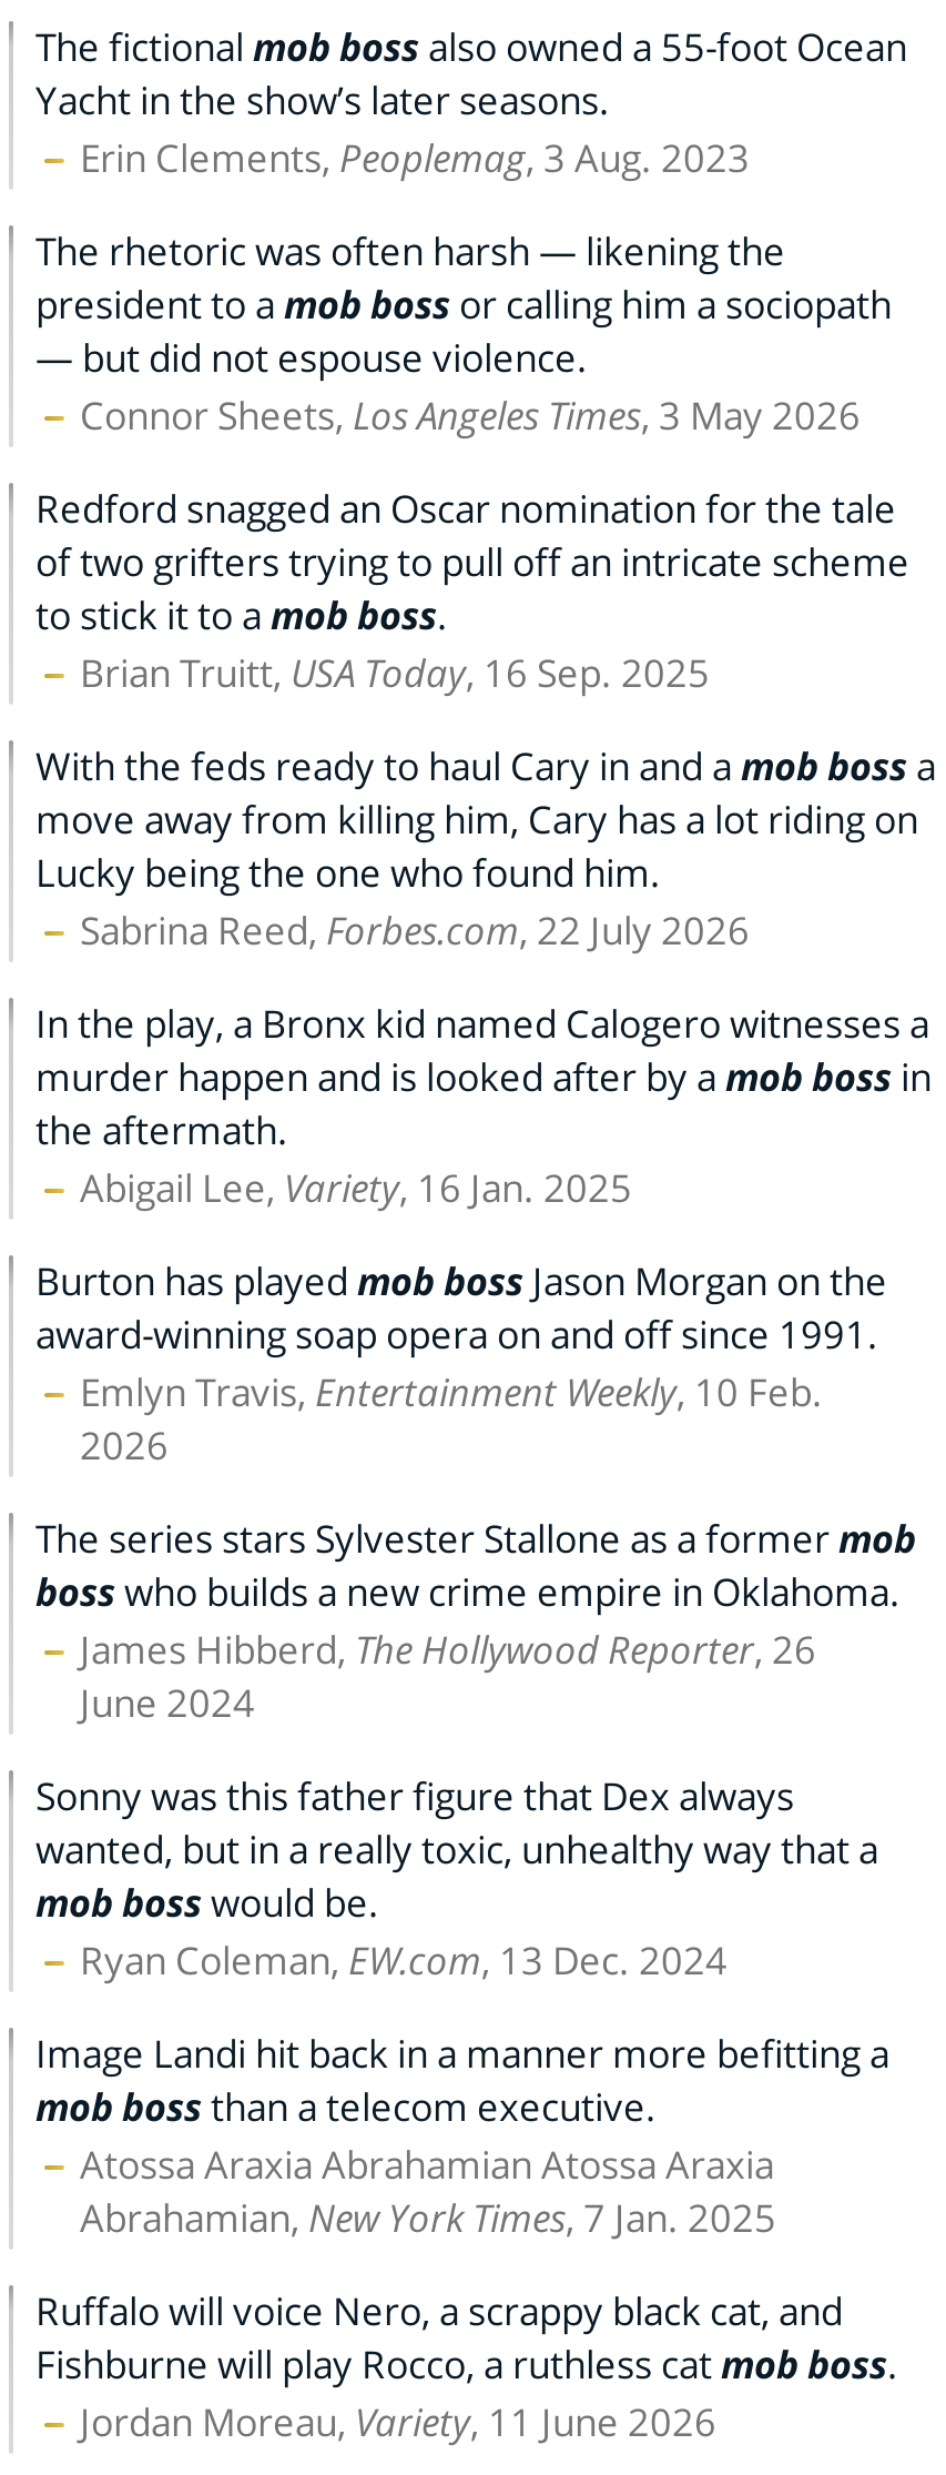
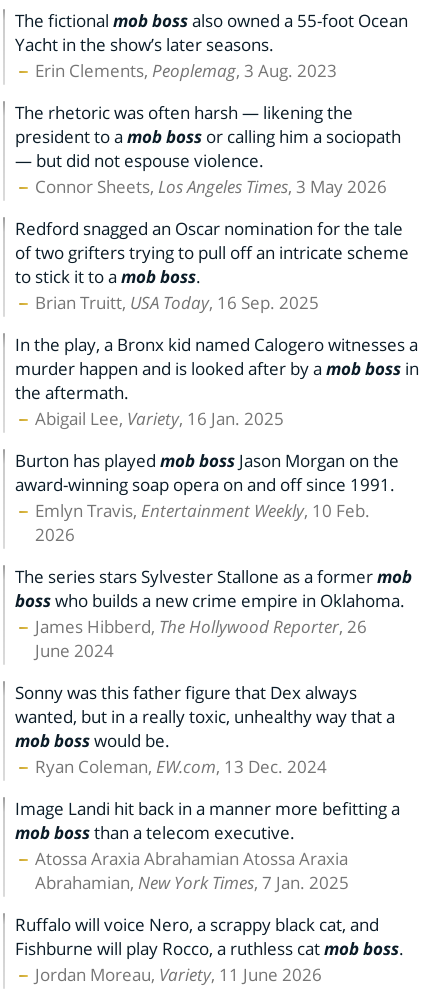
- With the feds ready to haul Cary in and a mob boss a
- move away from killing him, Cary has a lot riding on
- Lucky being the one who found him.
- Sabrina Reed, Forbes.com, 22 July 2026
